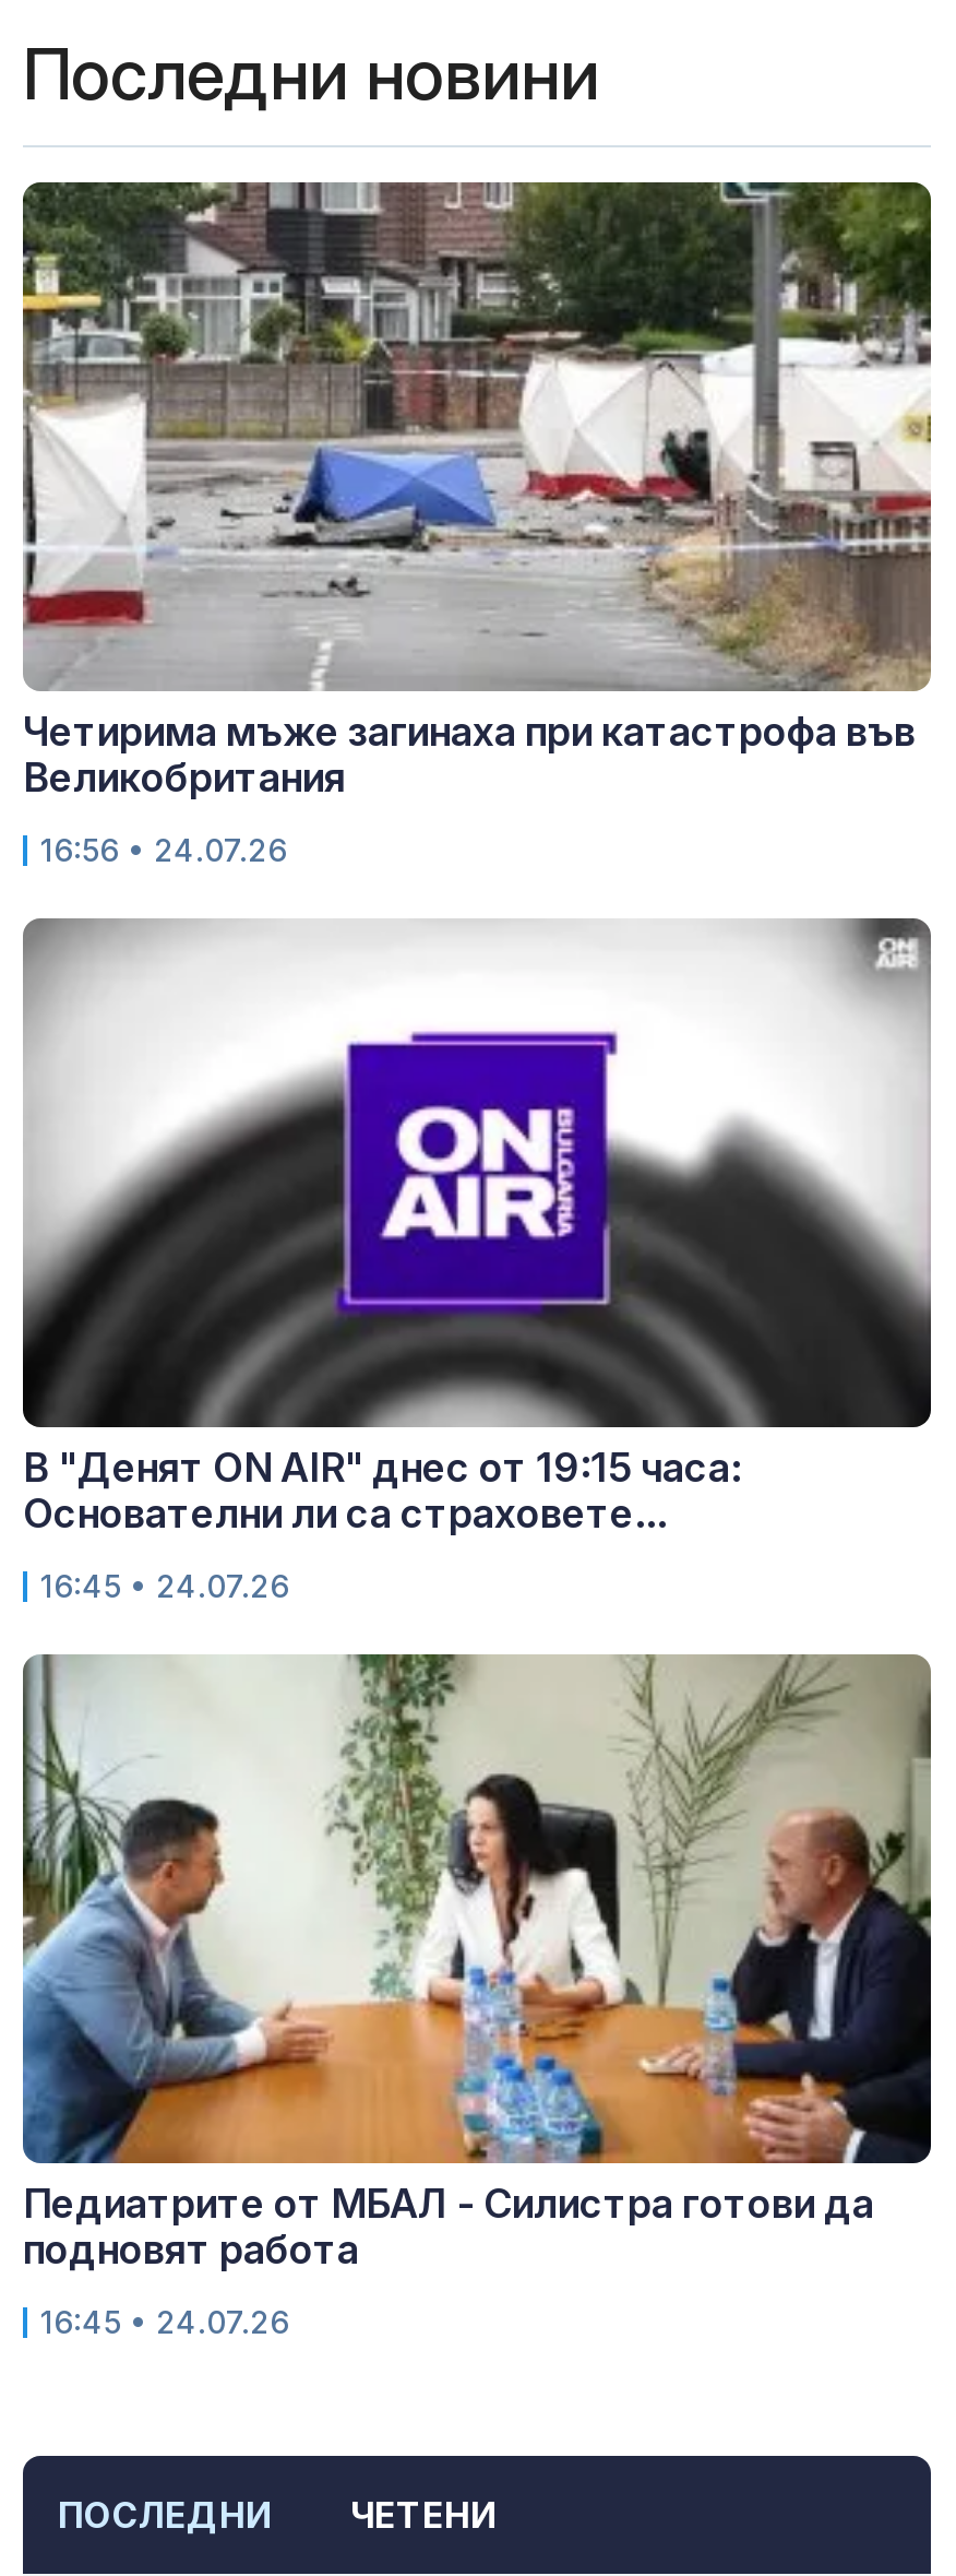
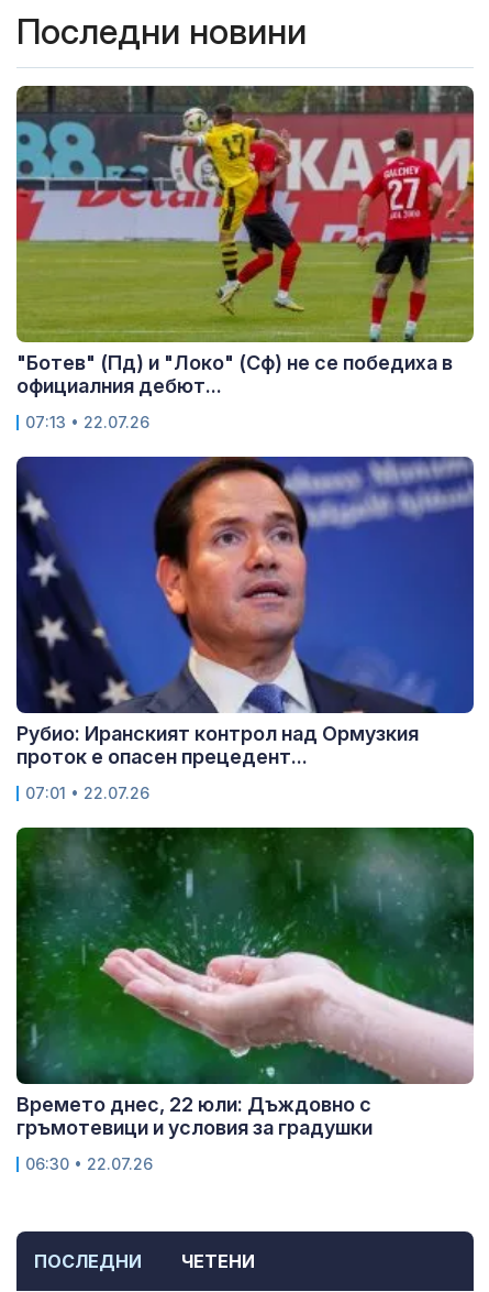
- [image]
- Четирима мъже загинаха при катастрофа във
- Великобритания
+ [image]
+ "Ботев" (Пд) и "Локо" (Сф) не се победиха в
+ официалния дебют...

- 16:56 • 24.07.26
+ 07:13 • 22.07.26

- [image]
- В "Денят ON AIR" днес от 19:15 часа:
- Основателни ли са страховете...
+ [image]
+ Рубио: Иранският контрол над Ормузкия
+ проток е опасен прецедент...

- 16:45 • 24.07.26
+ 07:01 • 22.07.26

- [image]
- Педиатрите от МБАЛ - Силистра готови да
- подновят работа
+ [image]
+ Времето днес, 22 юли: Дъждовно с
+ гръмотевици и условия за градушки

- 16:45 • 24.07.26
+ 06:30 • 22.07.26
